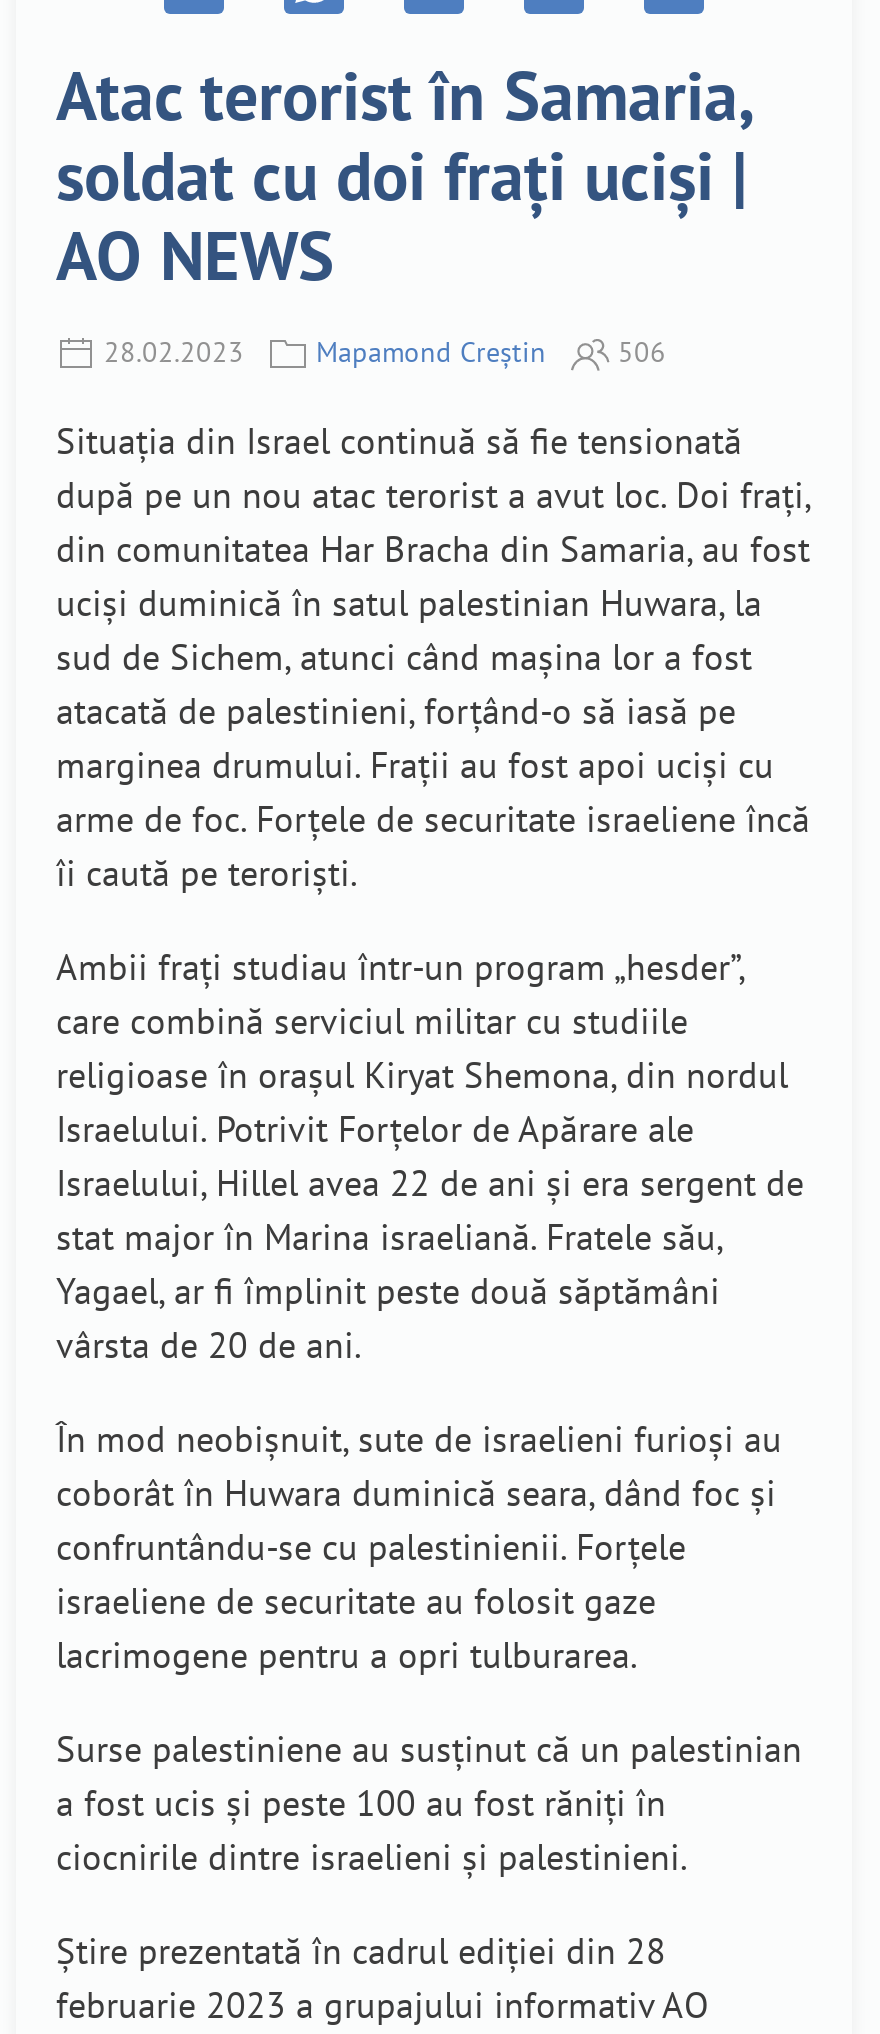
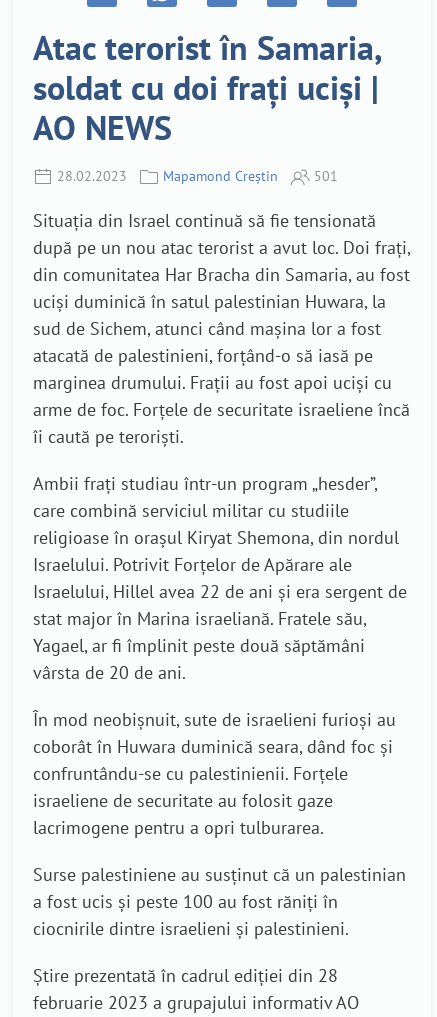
- 28.02.2023 Mapamond Creștin 506
+ 28.02.2023 Mapamond Creștin 501
